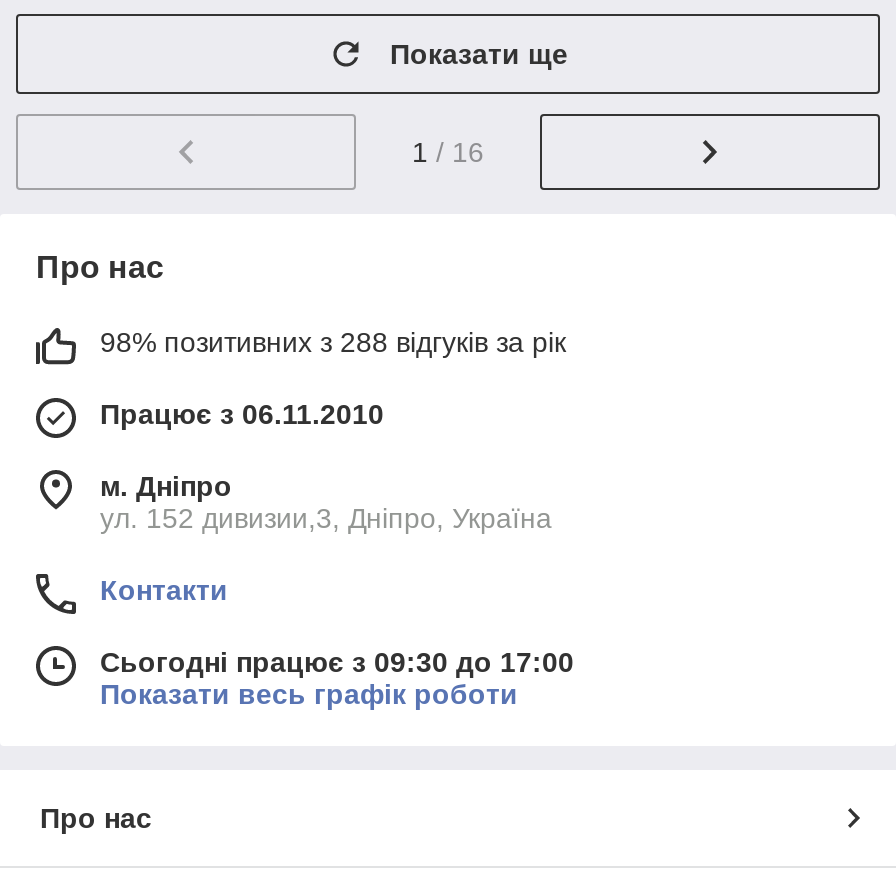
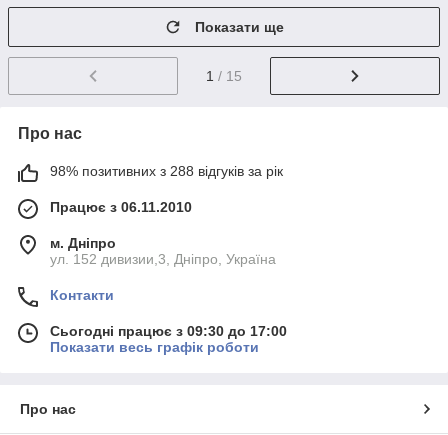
- 1 / 16
+ 1 / 15
